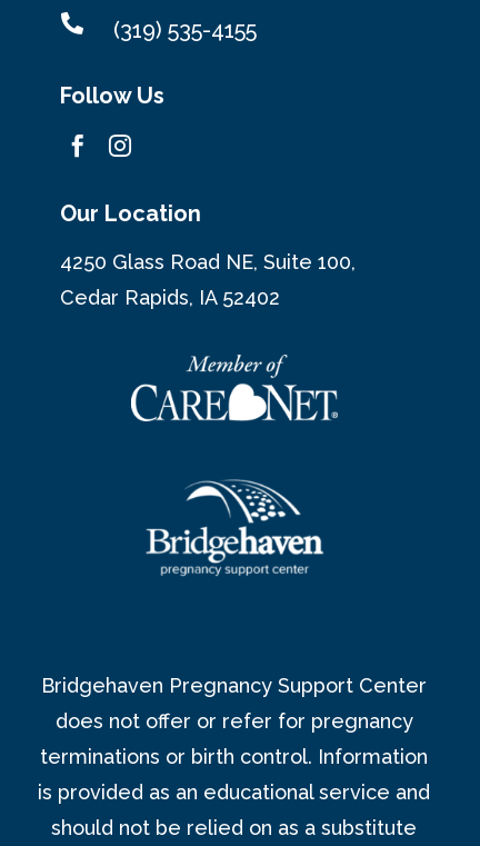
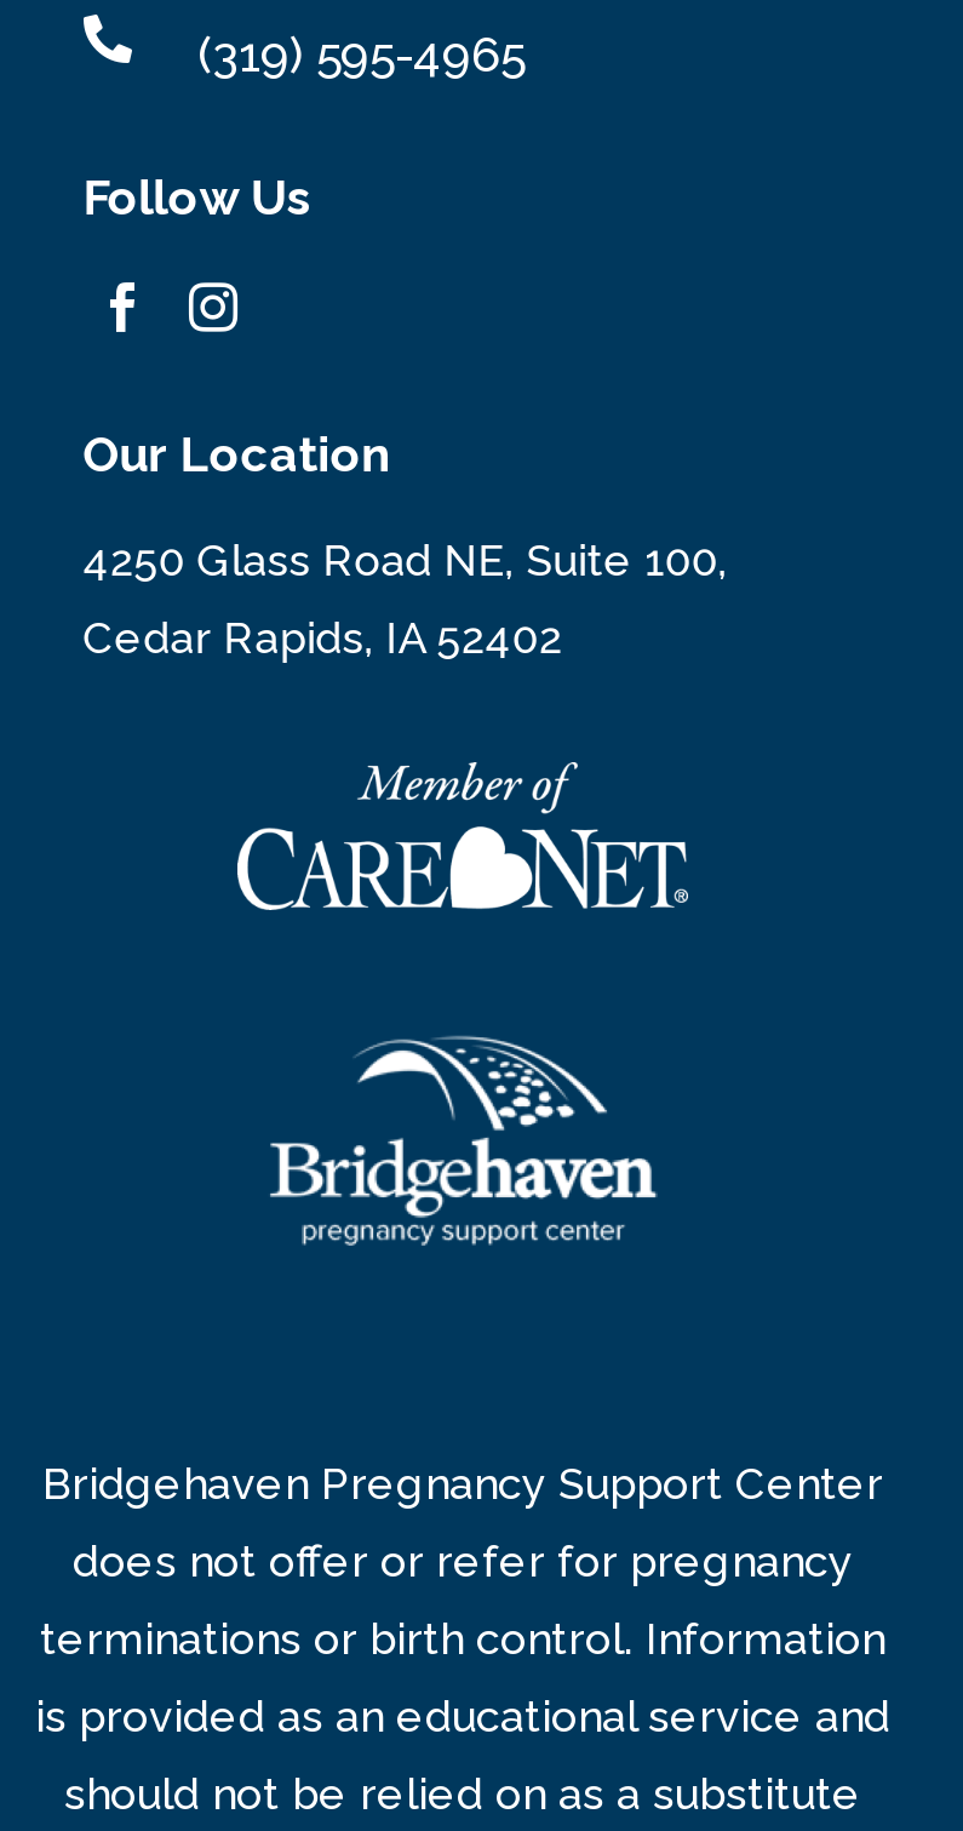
- (319) 535-4155
+ (319) 595-4965
